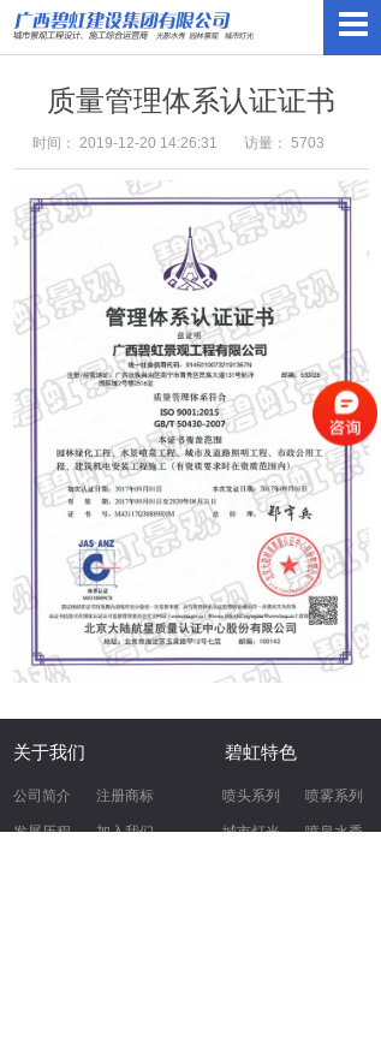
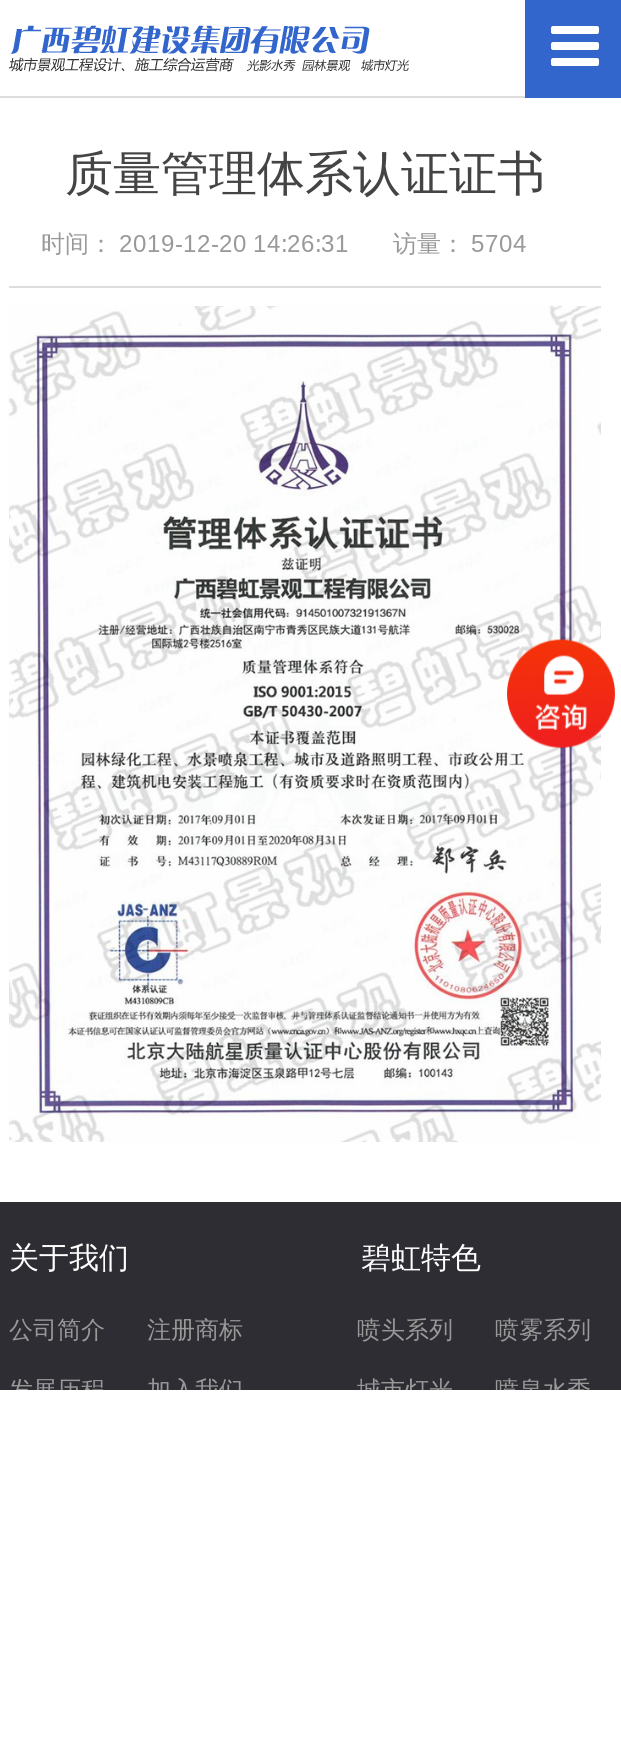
- 时间： 2019-12-20 14:26:31 访量： 5703
+ 时间： 2019-12-20 14:26:31 访量： 5704
